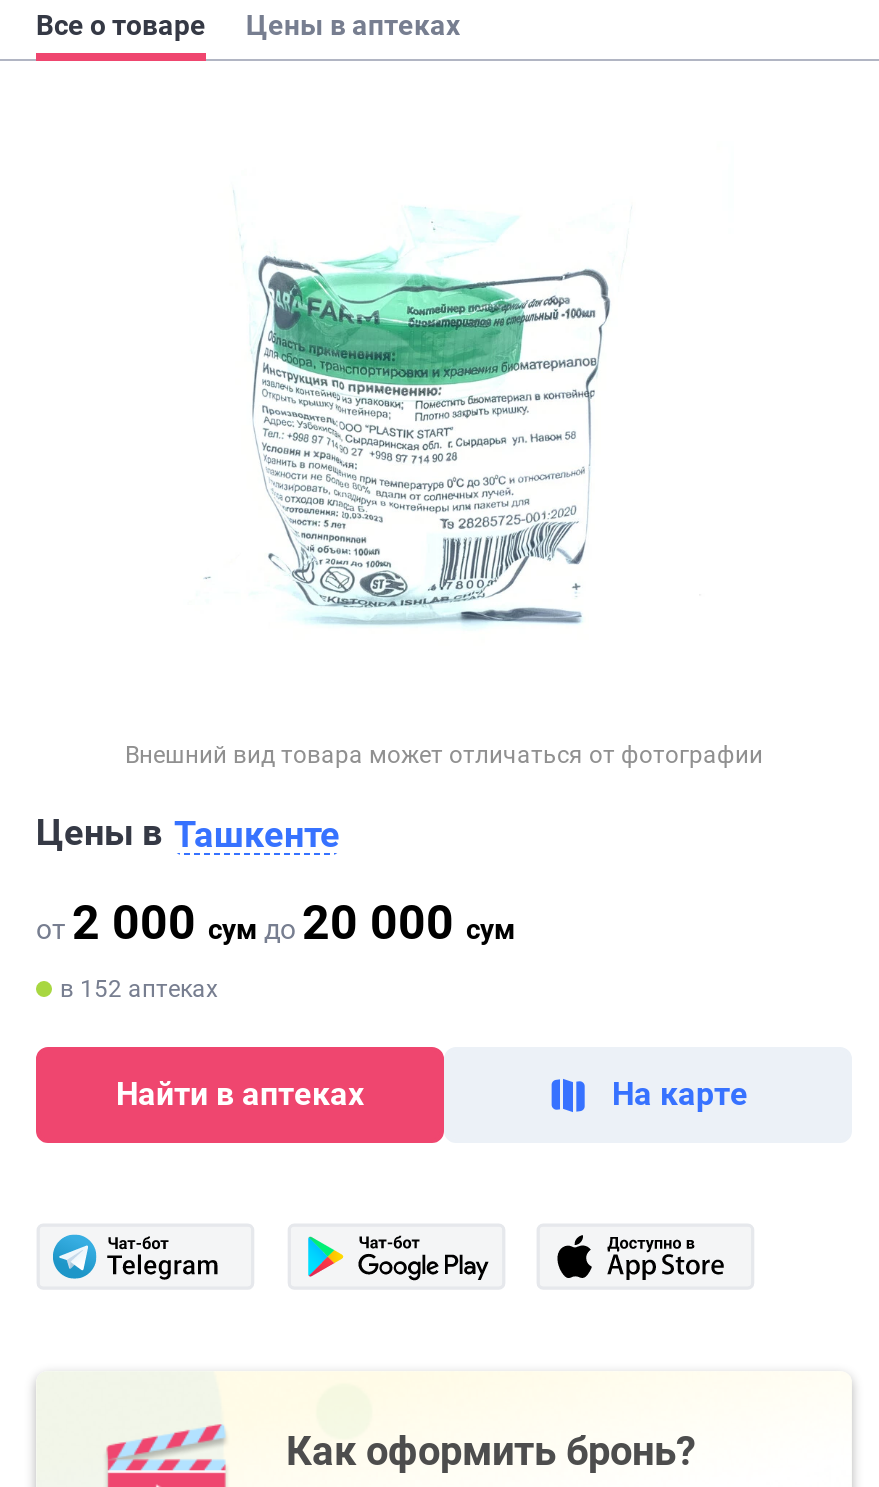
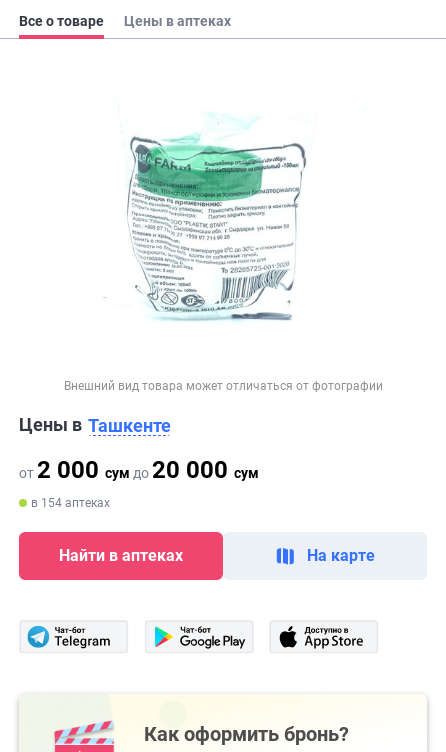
- в 152 аптеках
+ в 154 аптеках
